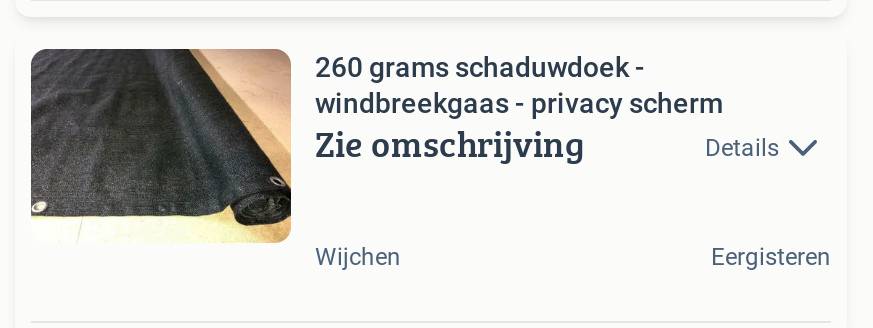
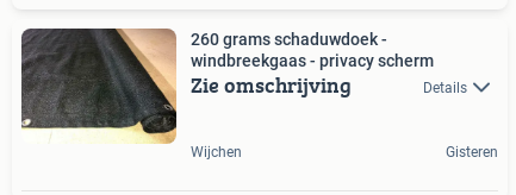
- Eergisteren
+ Gisteren
